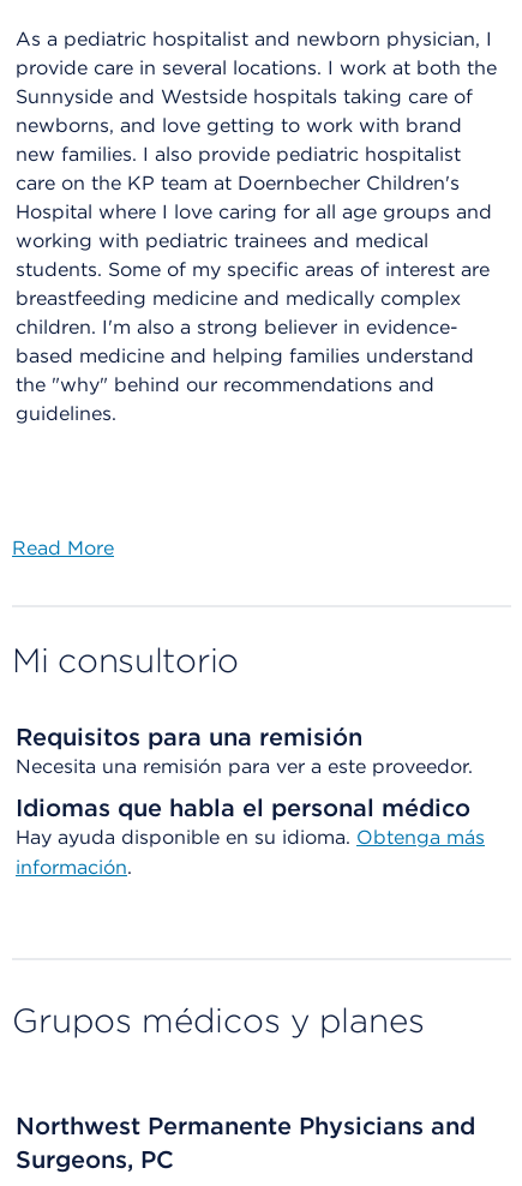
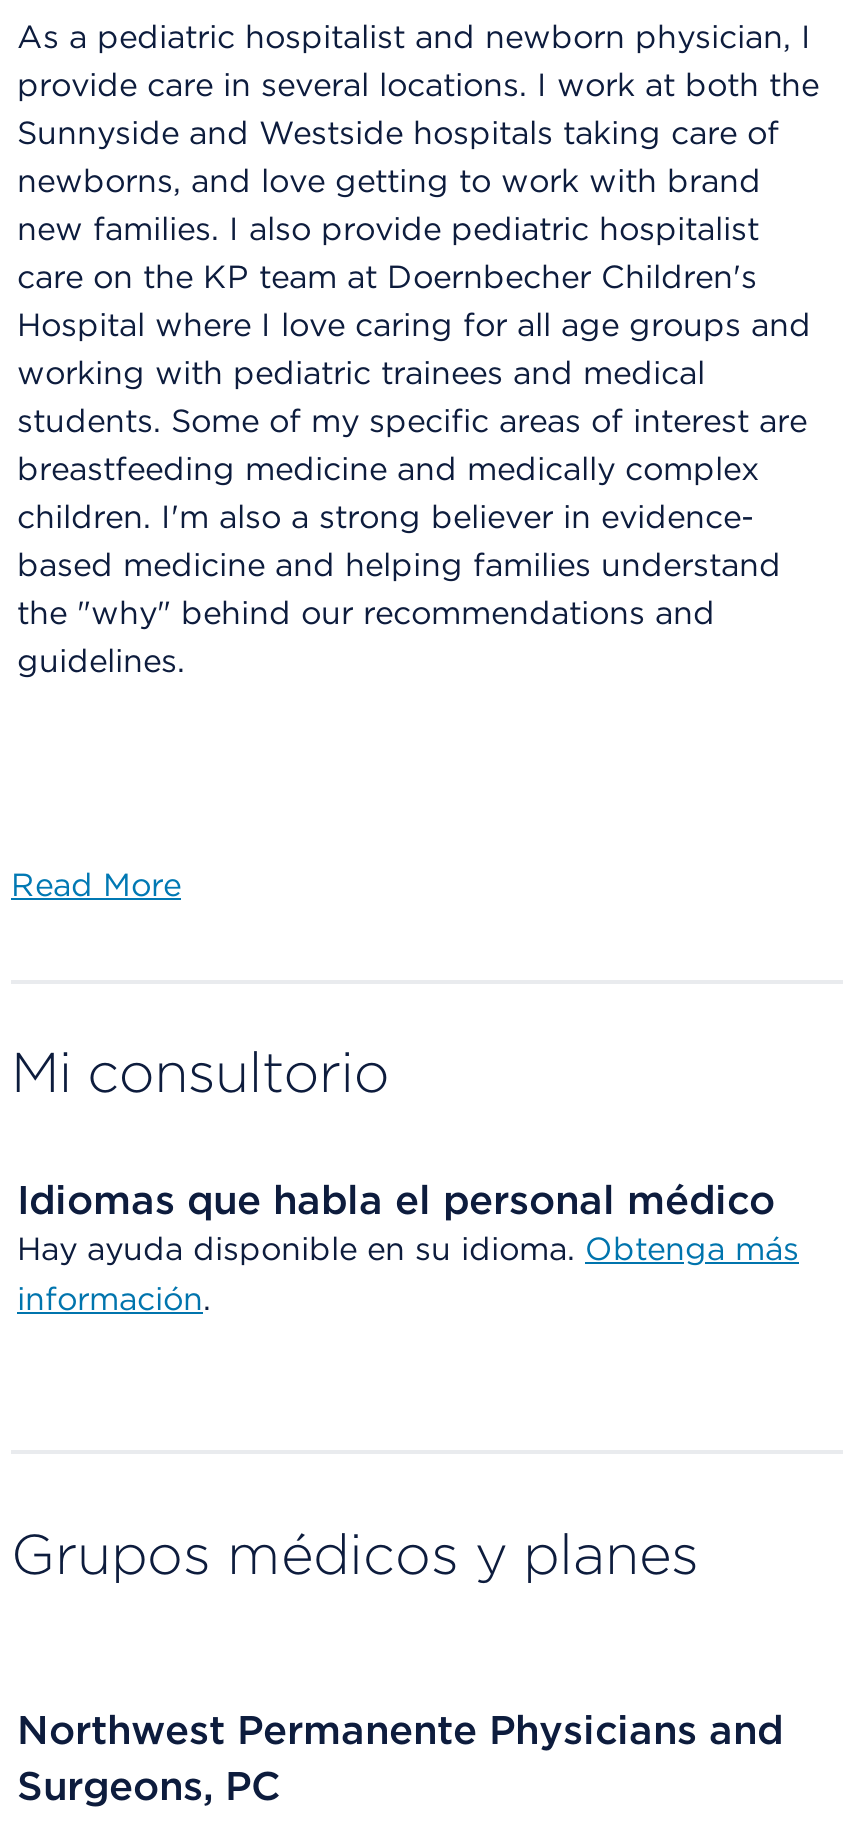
- Requisitos para una remisión
- Necesita una remisión para ver a este proveedor.
